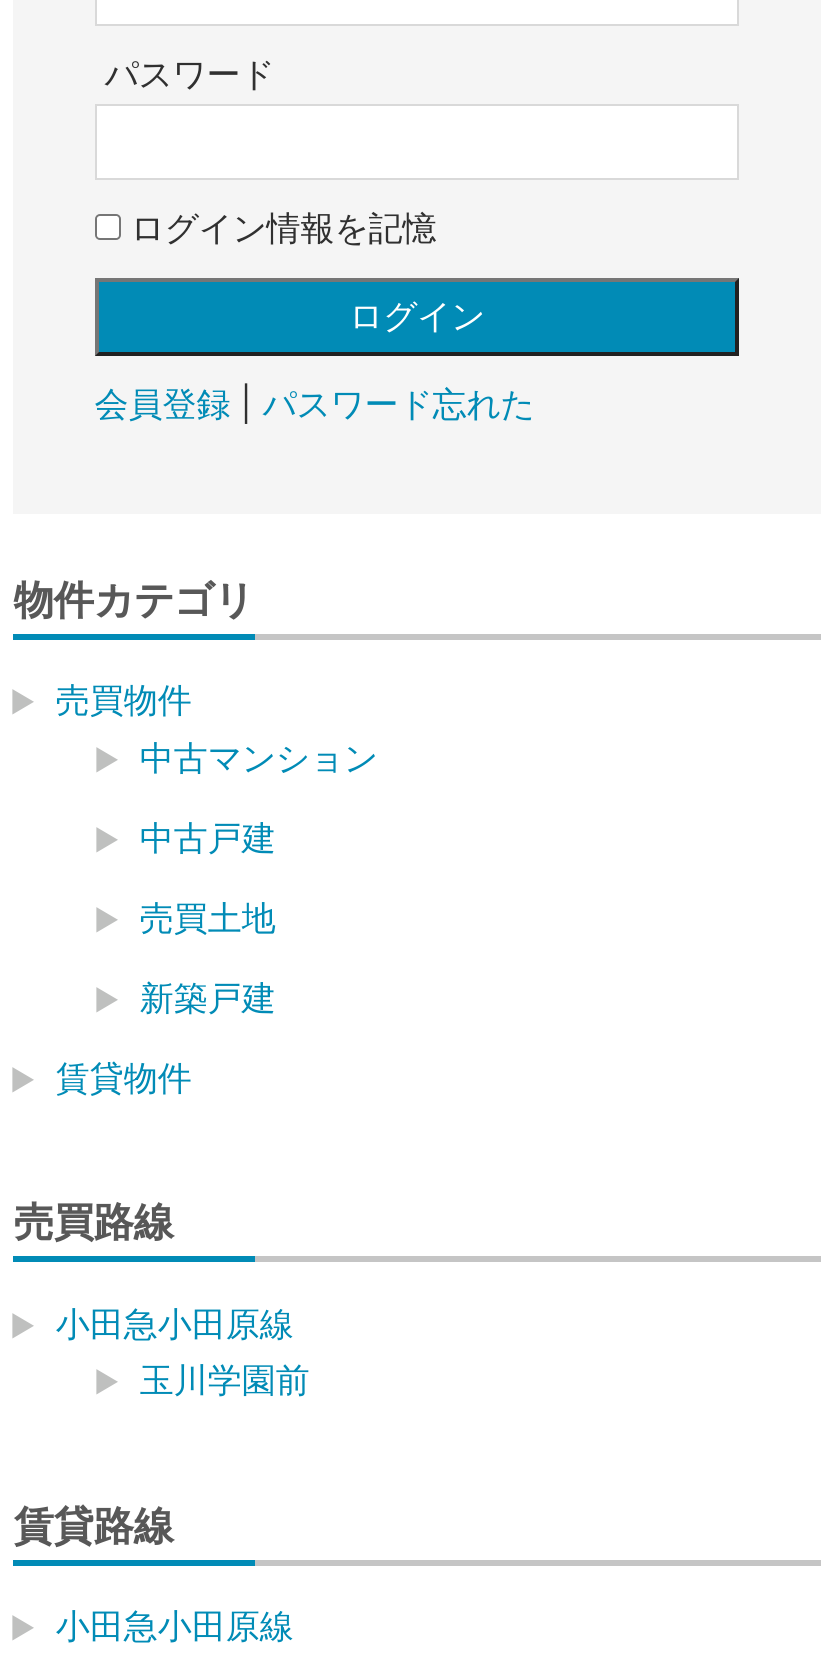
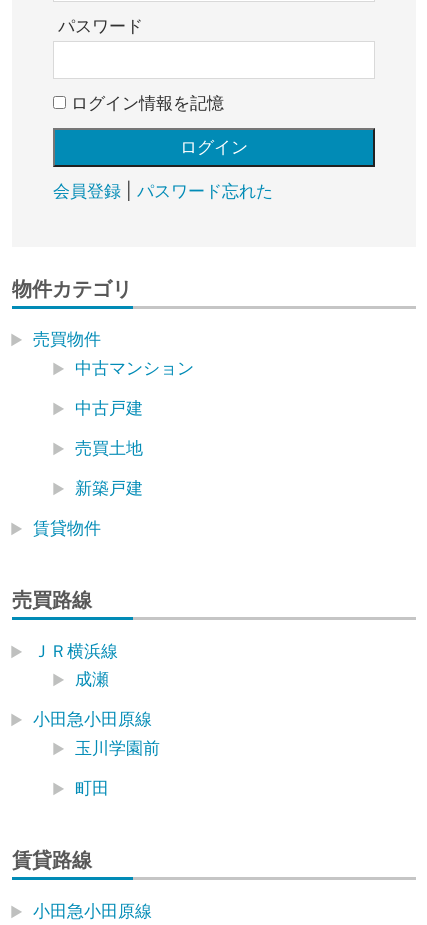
+ ＪＲ横浜線
+ 成瀬

+ 町田
